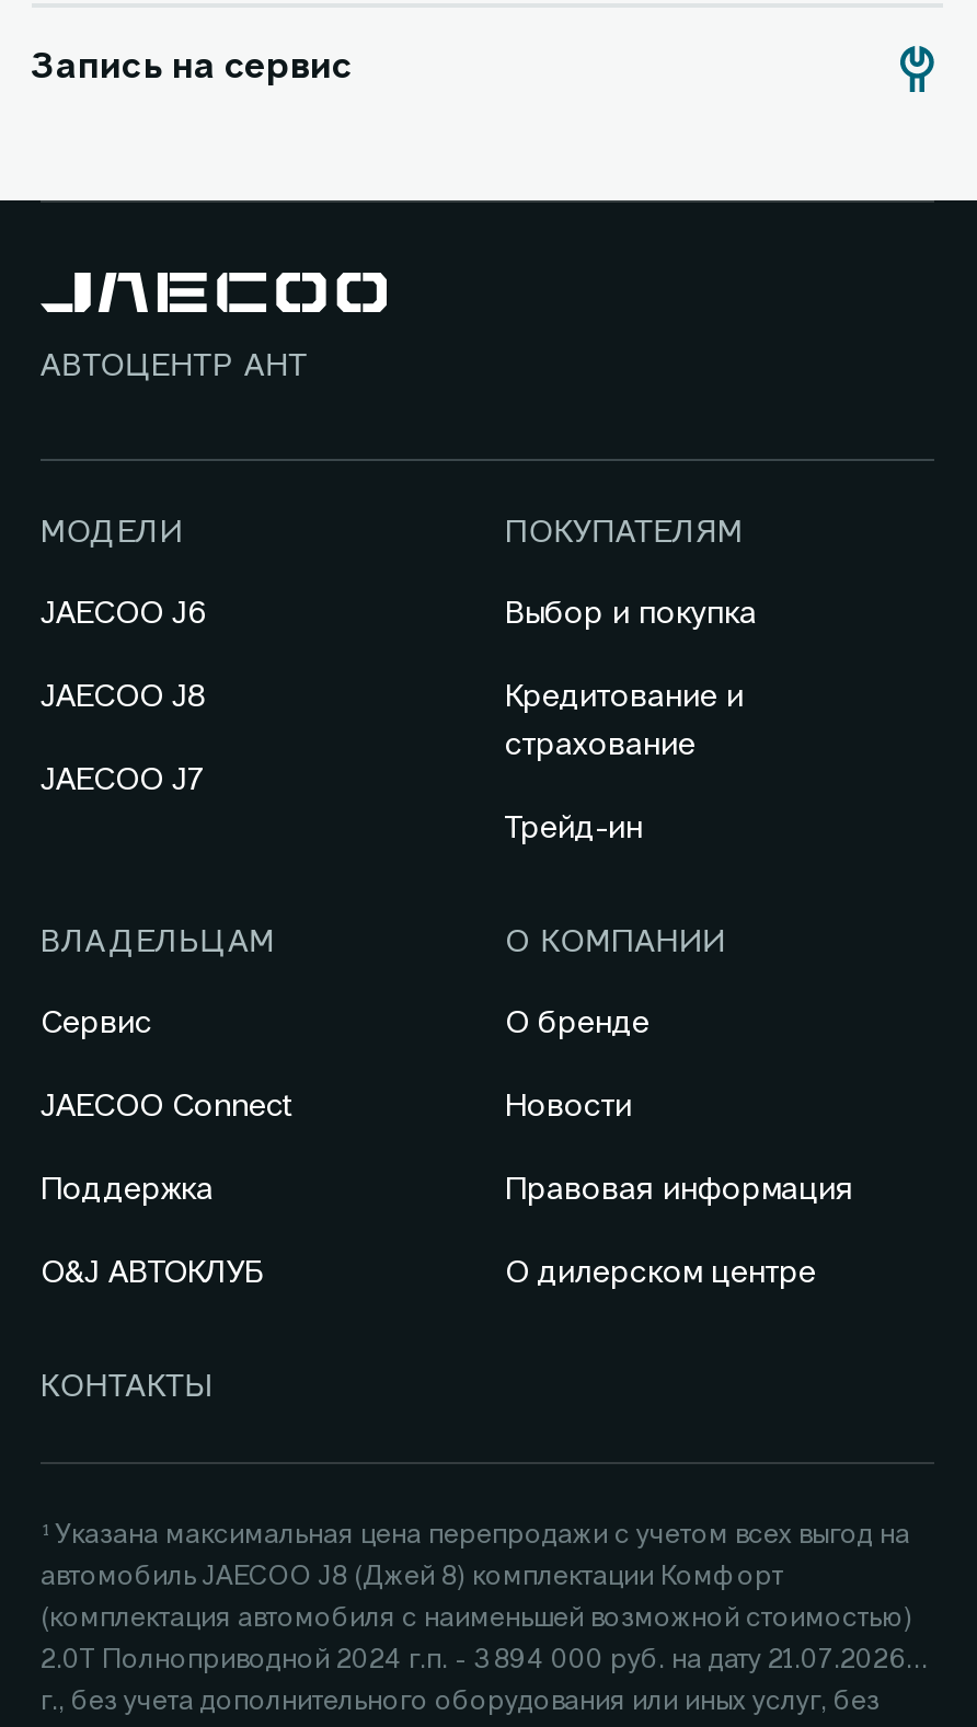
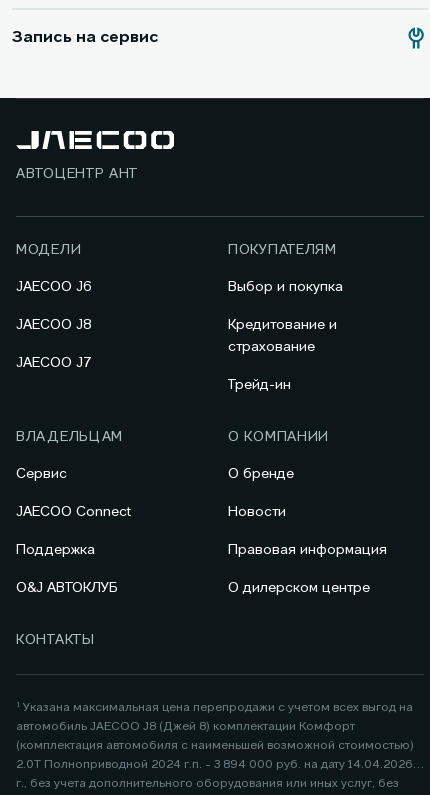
- 2.0Т Полноприводной 2024 г.п. - 3 894 000 руб. на дату 21.07.2026
+ 2.0Т Полноприводной 2024 г.п. - 3 894 000 руб. на дату 14.04.2026
